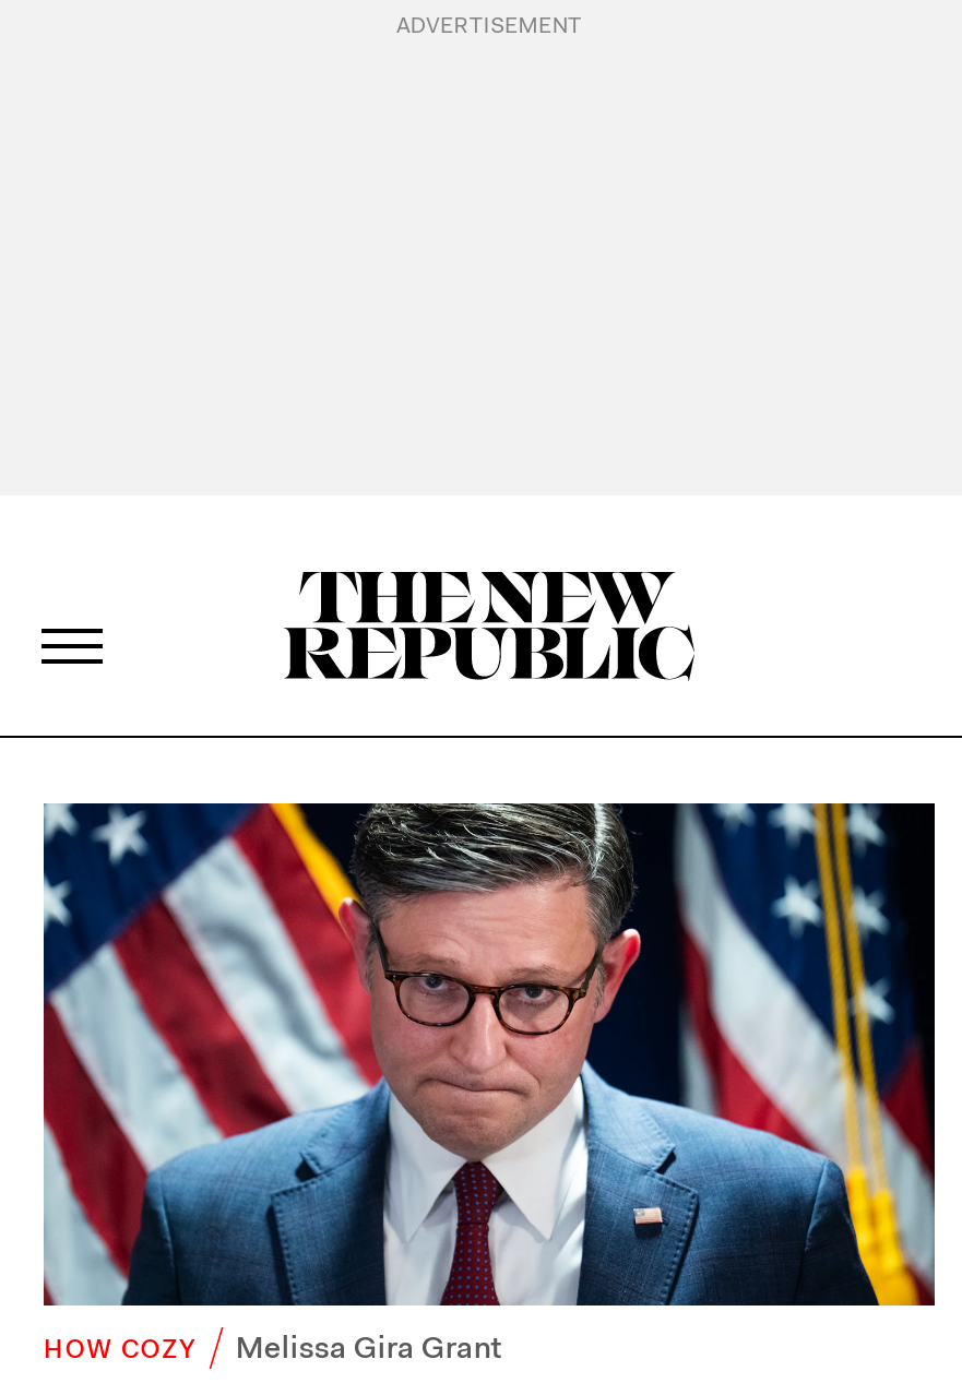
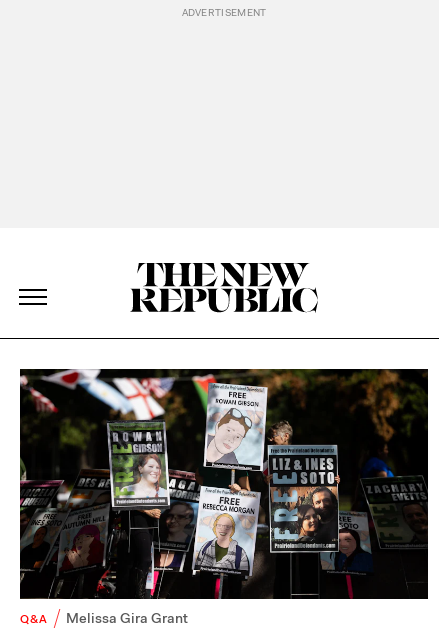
- [image]
- HOW COZY
+ [image]
+ Q&A
